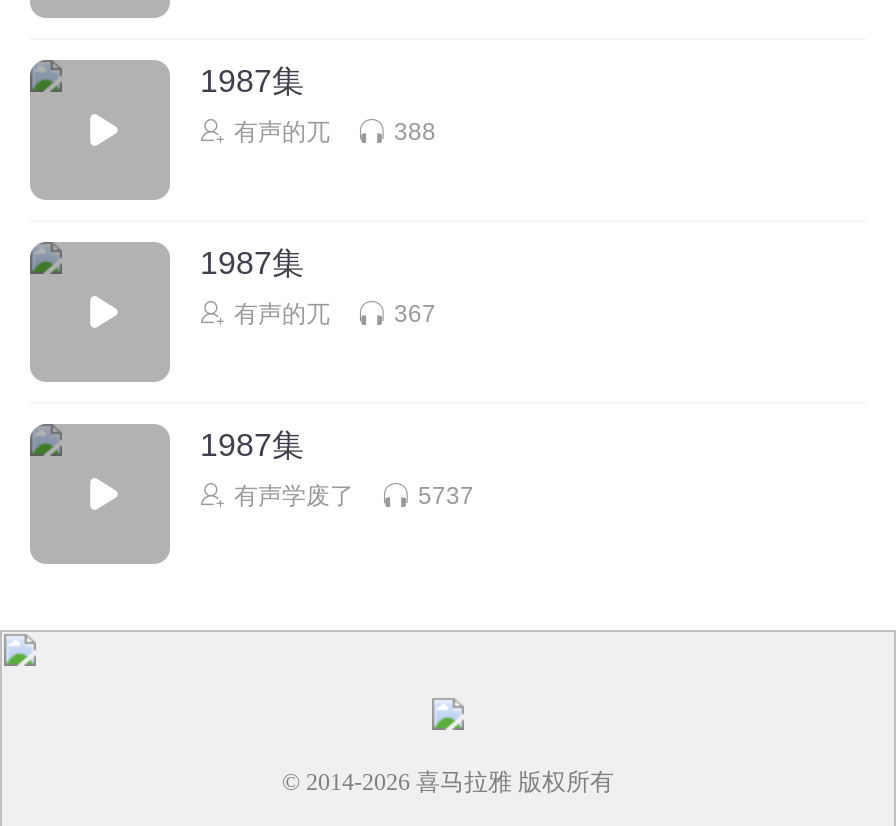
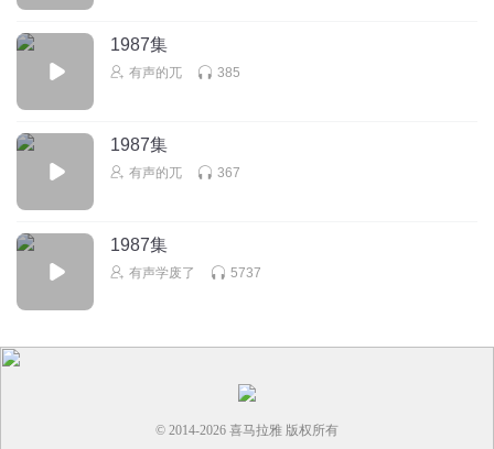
- 388
+ 385
